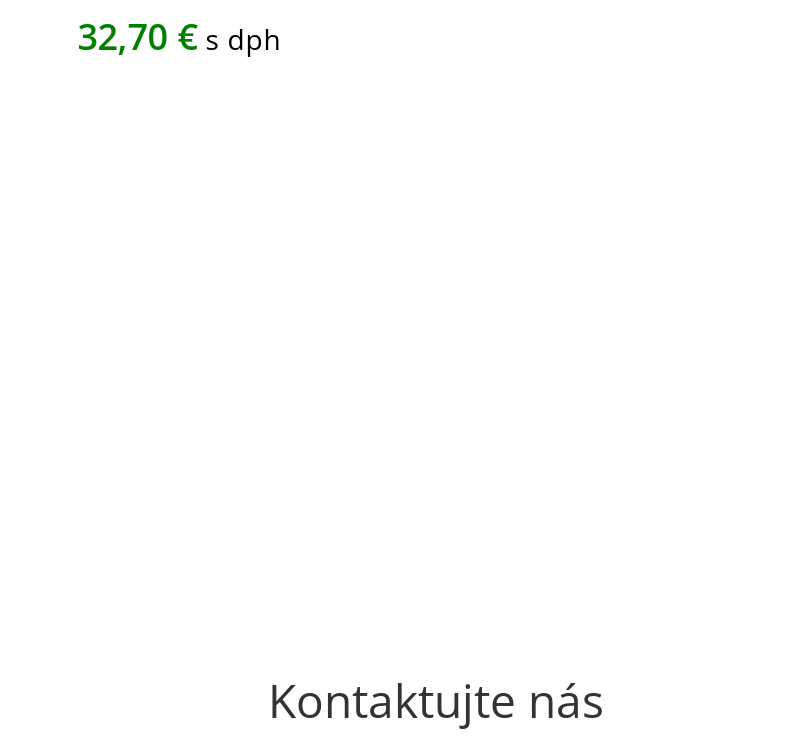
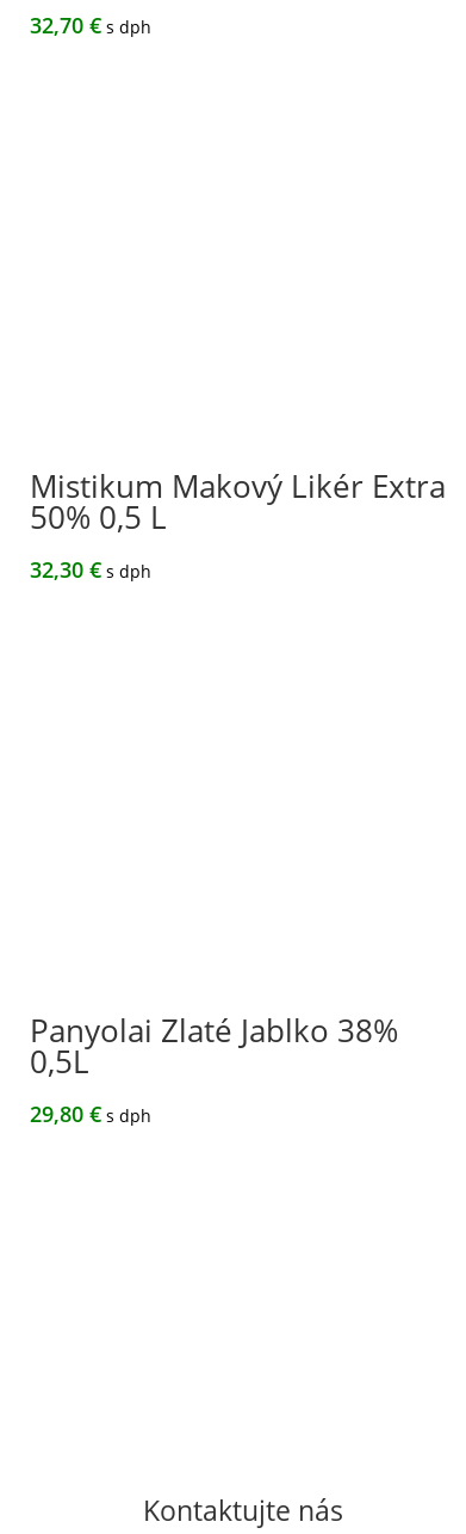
+ Mistikum Makový Likér Extra
+ 50% 0,5 L
+ 32,30 € s dph

+ Panyolai Zlaté Jablko 38%
+ 0,5L
+ 29,80 € s dph
